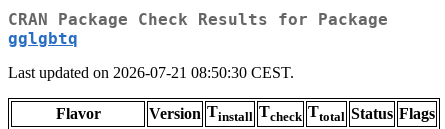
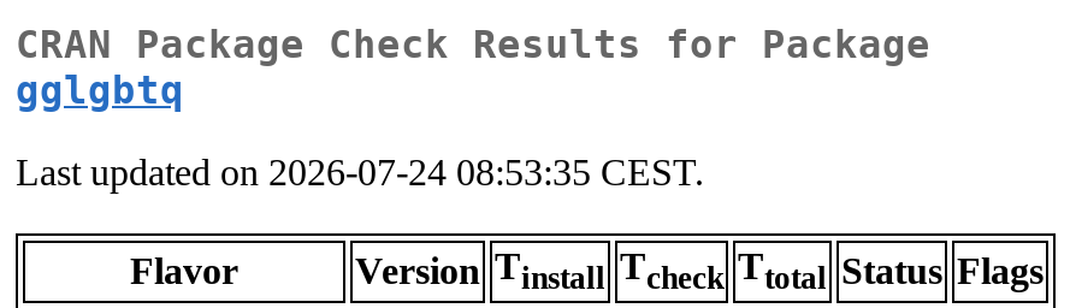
- Last updated on 2026-07-21 08:50:30 CEST.
+ Last updated on 2026-07-24 08:53:35 CEST.
